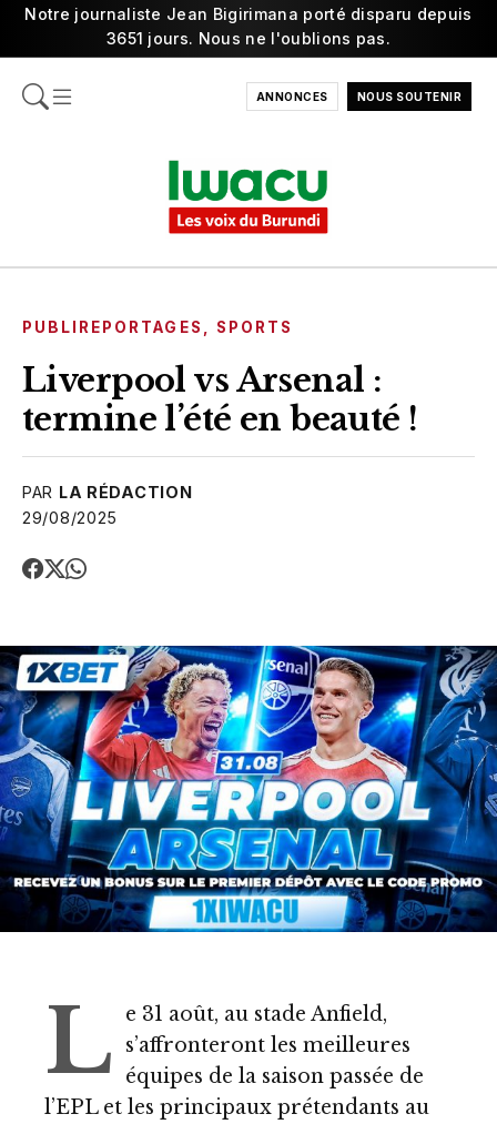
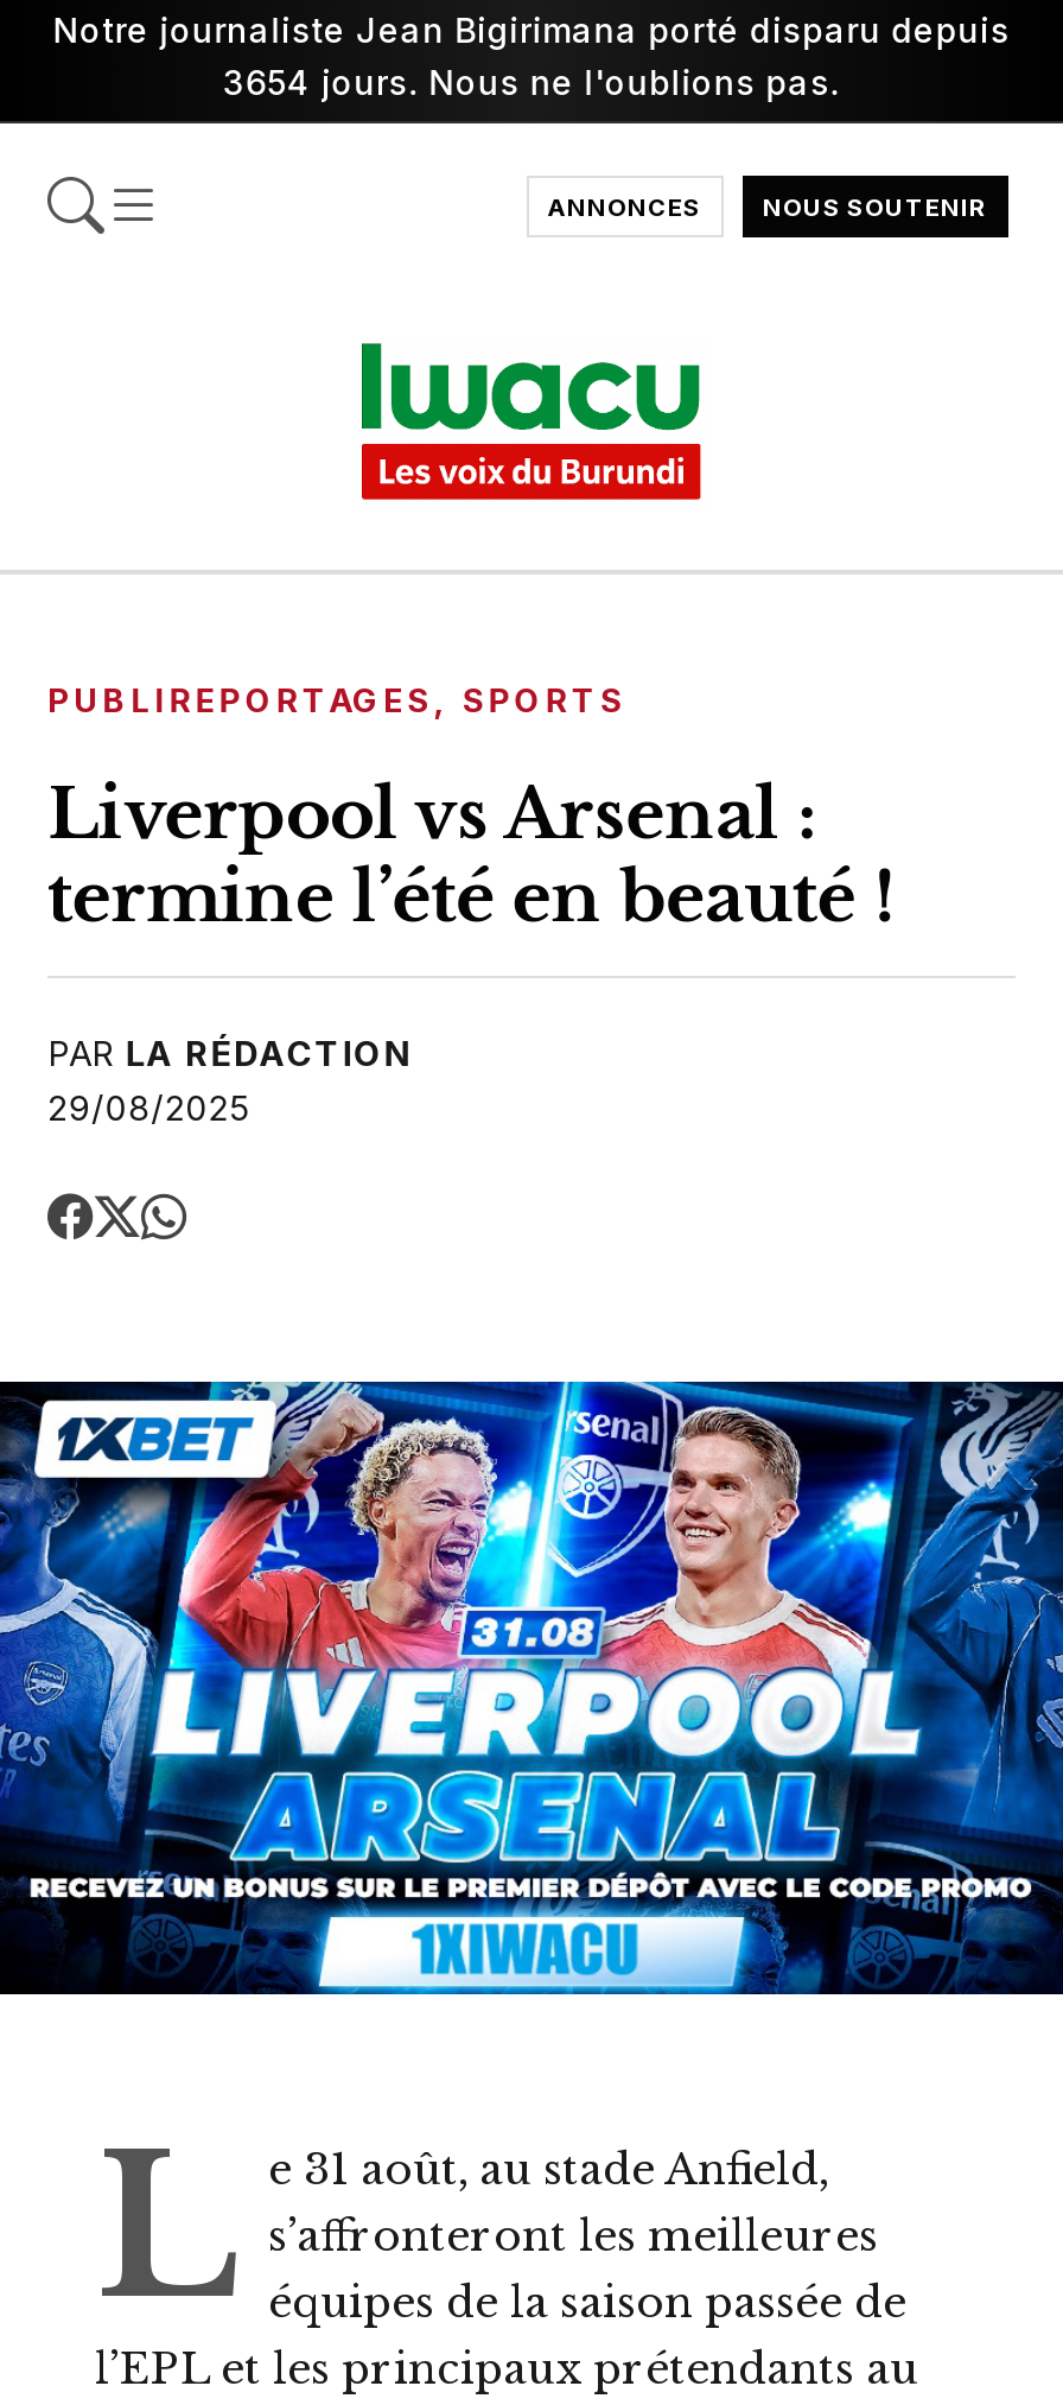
- 3651 jours. Nous ne l'oublions pas.
+ 3654 jours. Nous ne l'oublions pas.
